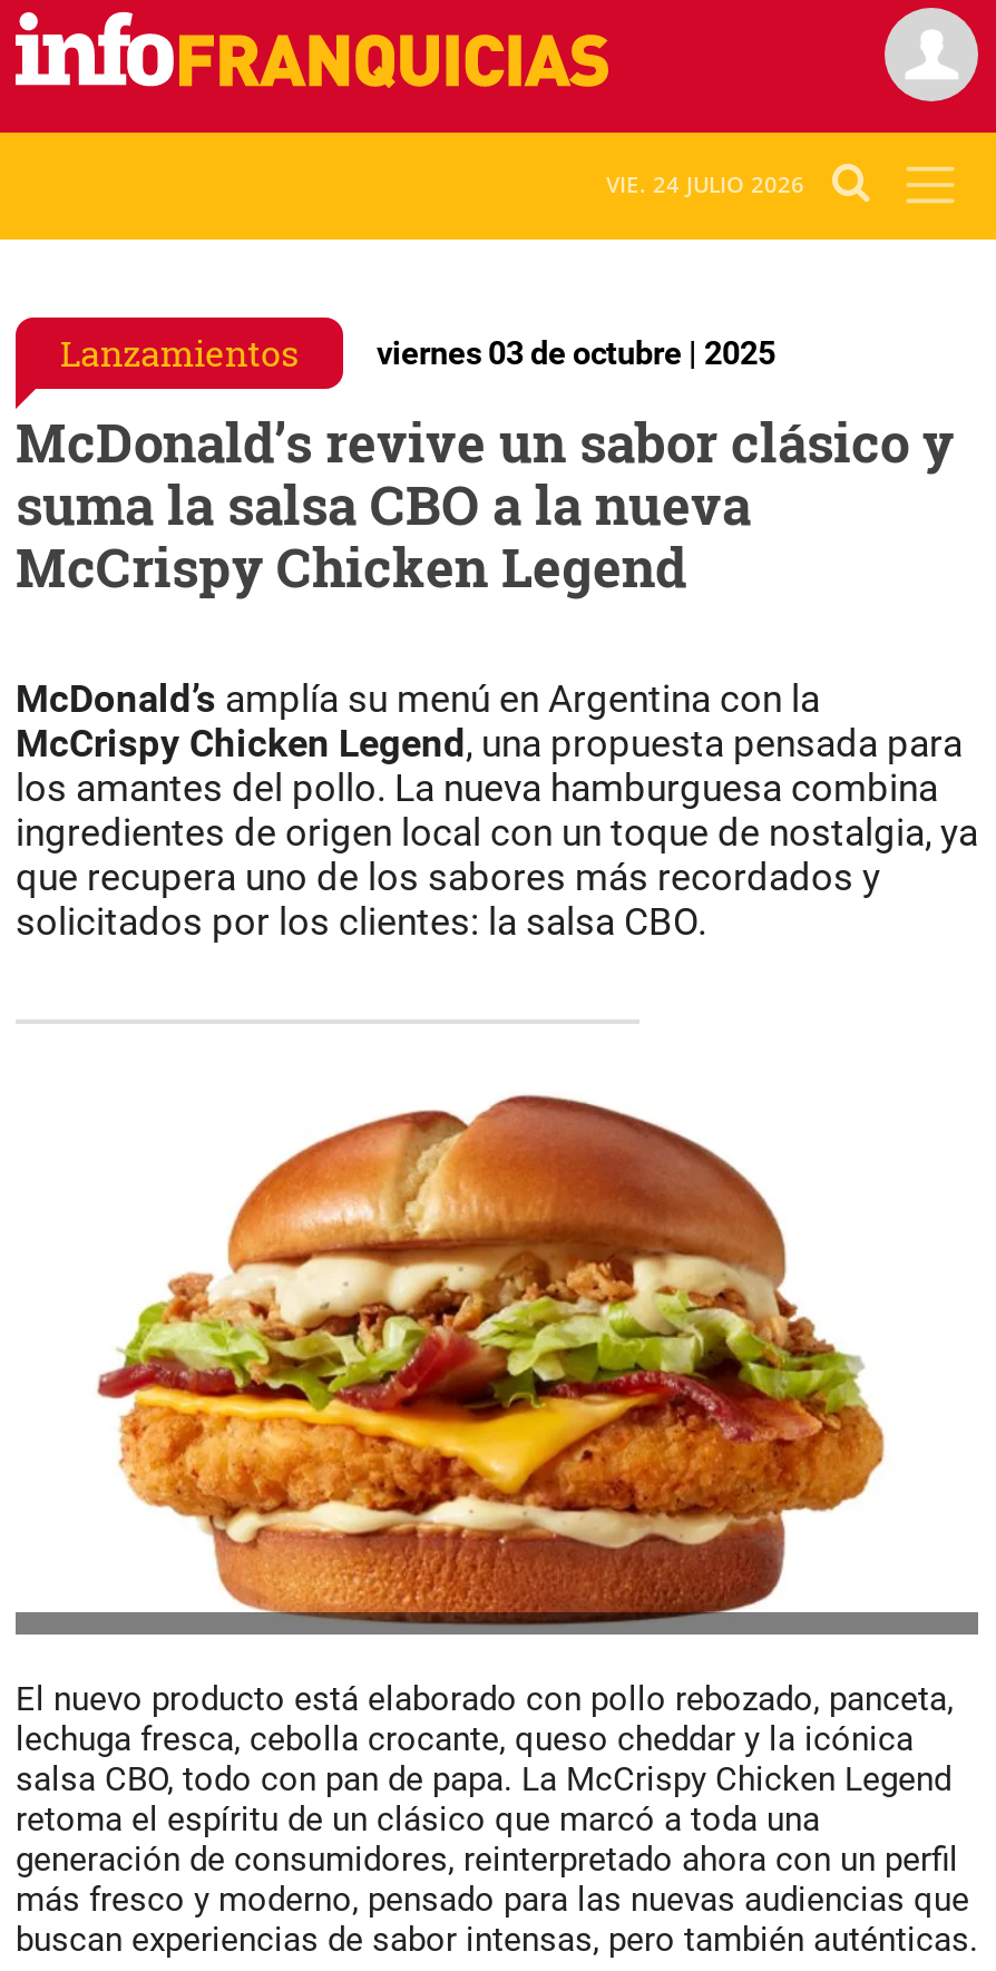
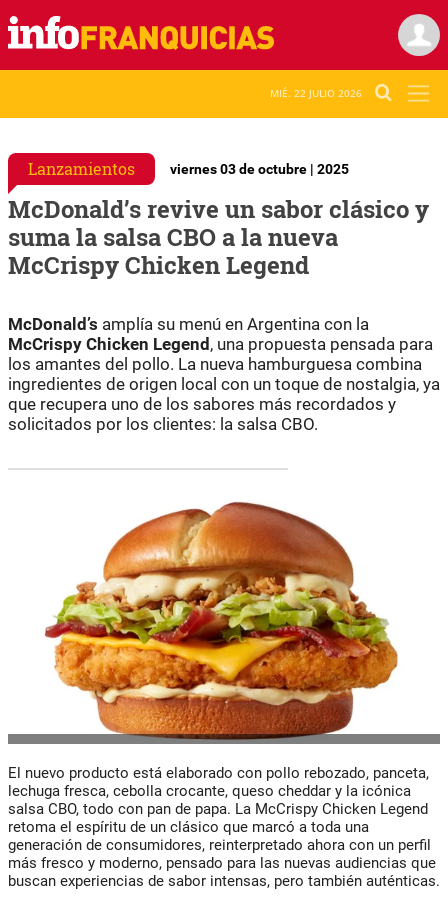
- VIE. 24 JULIO 2026
+ MIÉ. 22 JULIO 2026
